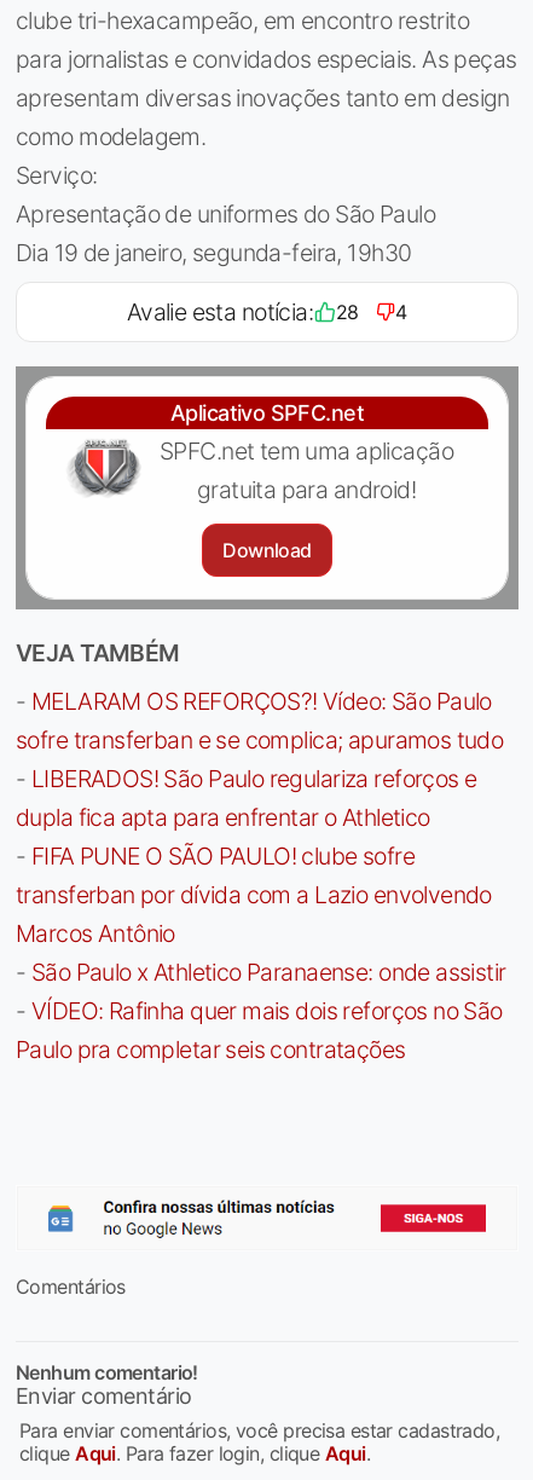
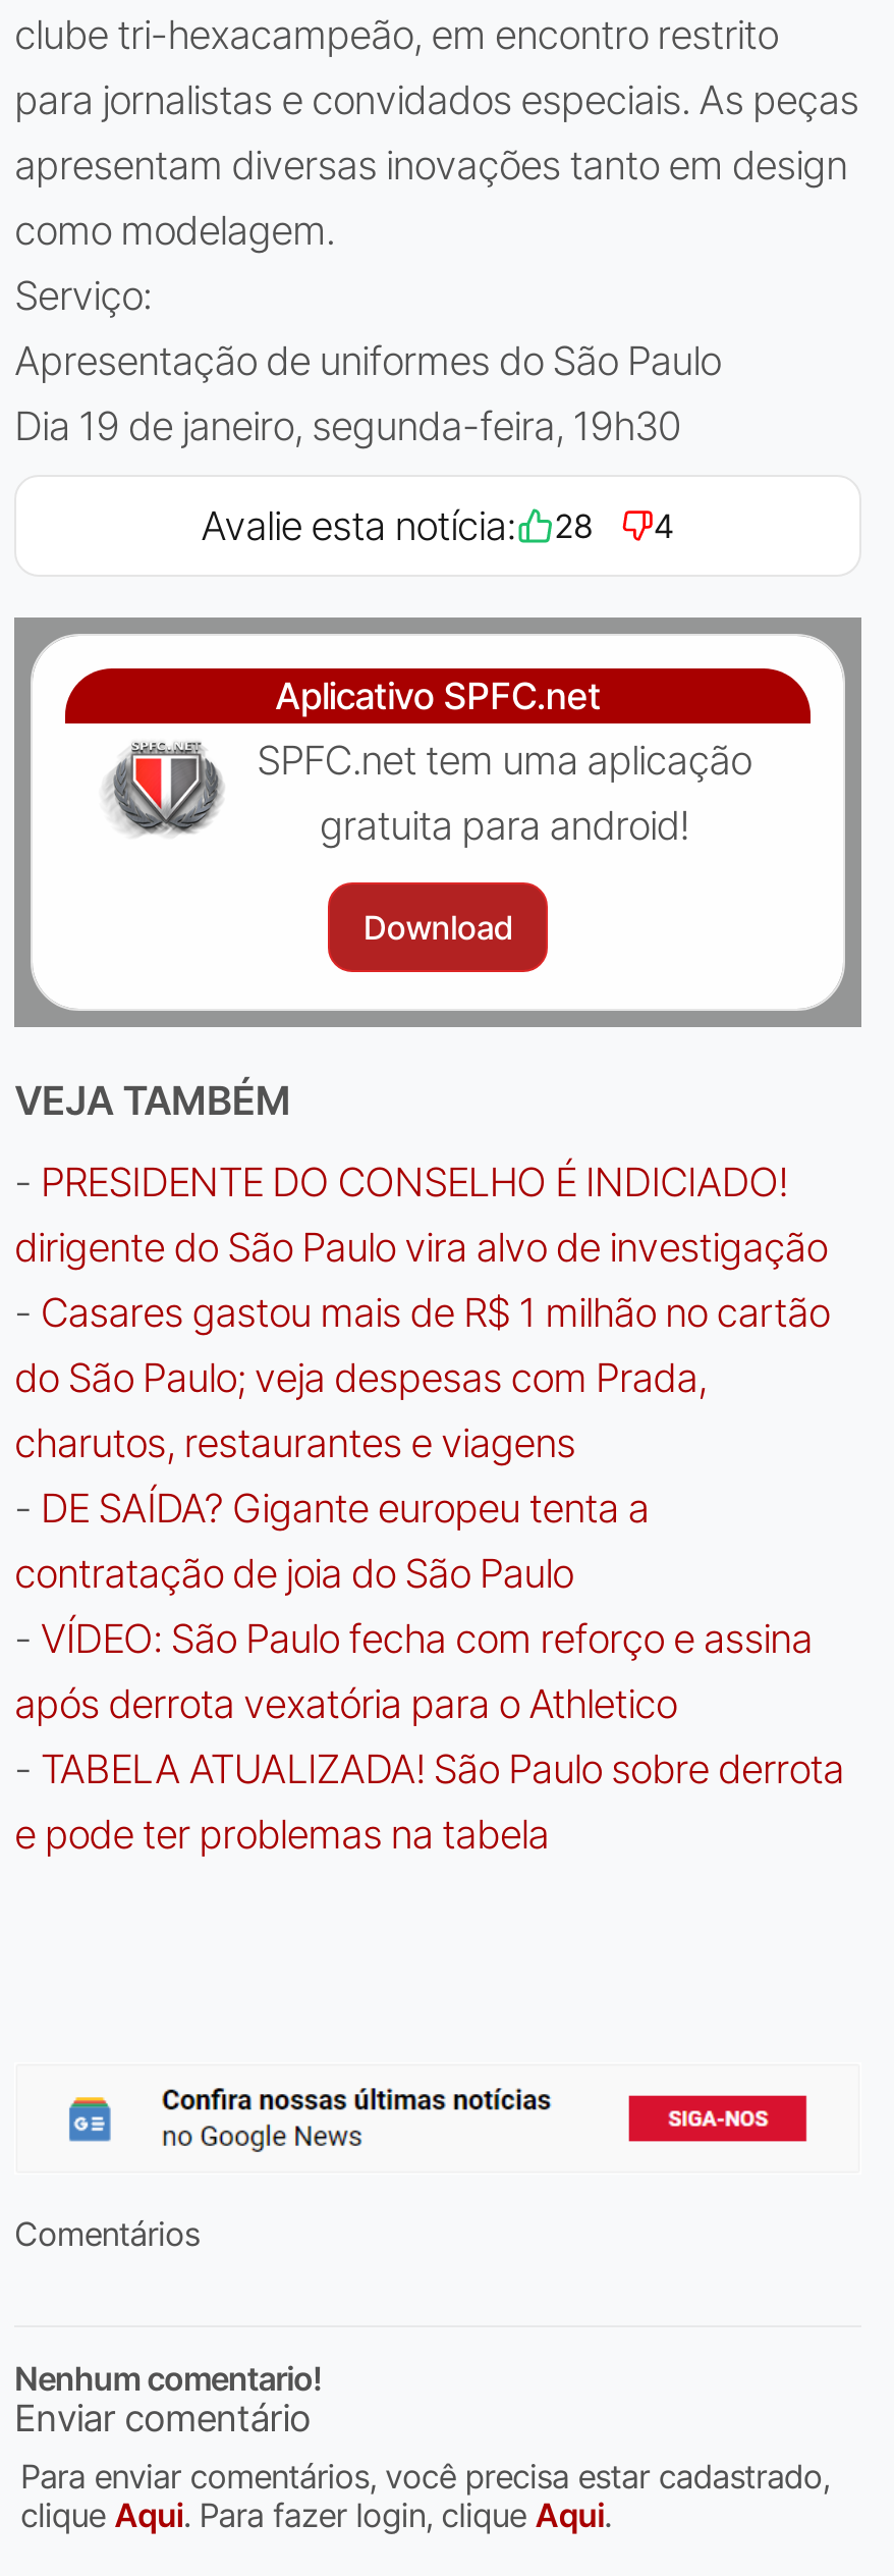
- - MELARAM OS REFORÇOS?! Vídeo: São Paulo
- sofre transferban e se complica; apuramos tudo
- - LIBERADOS! São Paulo regulariza reforços e
- dupla fica apta para enfrentar o Athletico
- - FIFA PUNE O SÃO PAULO! clube sofre
- transferban por dívida com a Lazio envolvendo
- Marcos Antônio
- - São Paulo x Athletico Paranaense: onde assistir
- - VÍDEO: Rafinha quer mais dois reforços no São
- Paulo pra completar seis contratações
+ - PRESIDENTE DO CONSELHO É INDICIADO!
+ dirigente do São Paulo vira alvo de investigação
+ - Casares gastou mais de R$ 1 milhão no cartão
+ do São Paulo; veja despesas com Prada,
+ charutos, restaurantes e viagens
+ - DE SAÍDA? Gigante europeu tenta a
+ contratação de joia do São Paulo
+ - VÍDEO: São Paulo fecha com reforço e assina
+ após derrota vexatória para o Athletico
+ - TABELA ATUALIZADA! São Paulo sobre derrota
+ e pode ter problemas na tabela
